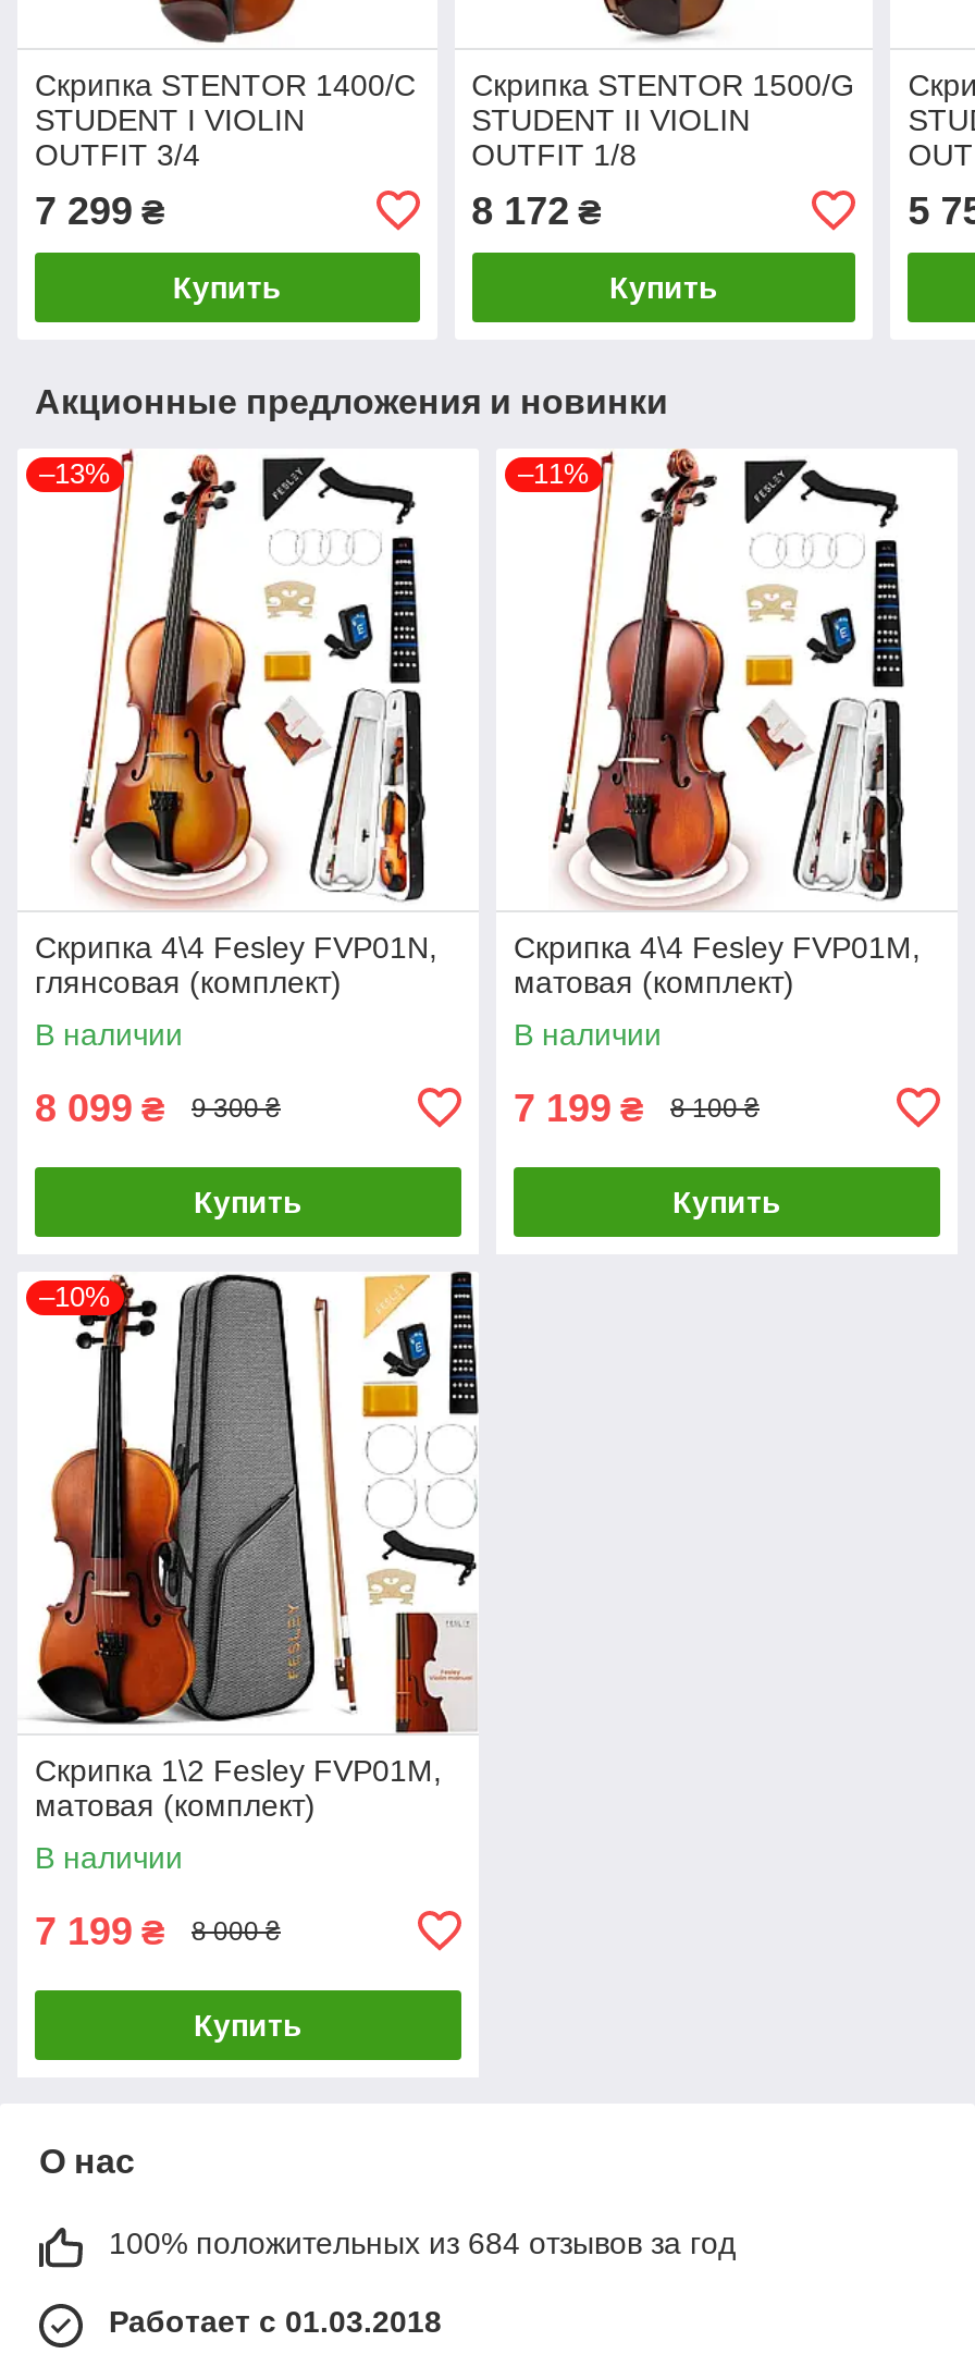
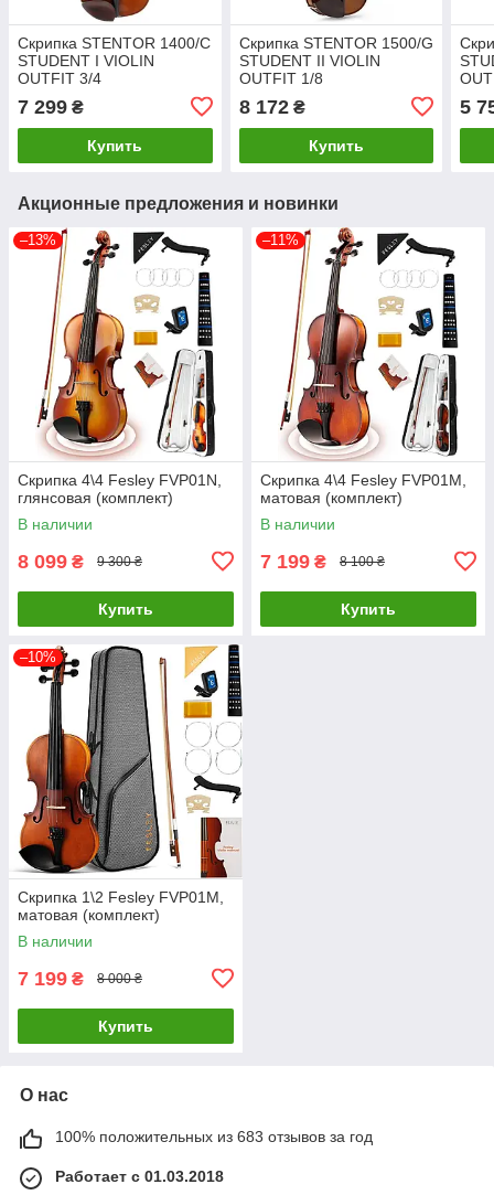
- 100% положительных из 684 отзывов за год
+ 100% положительных из 683 отзывов за год
